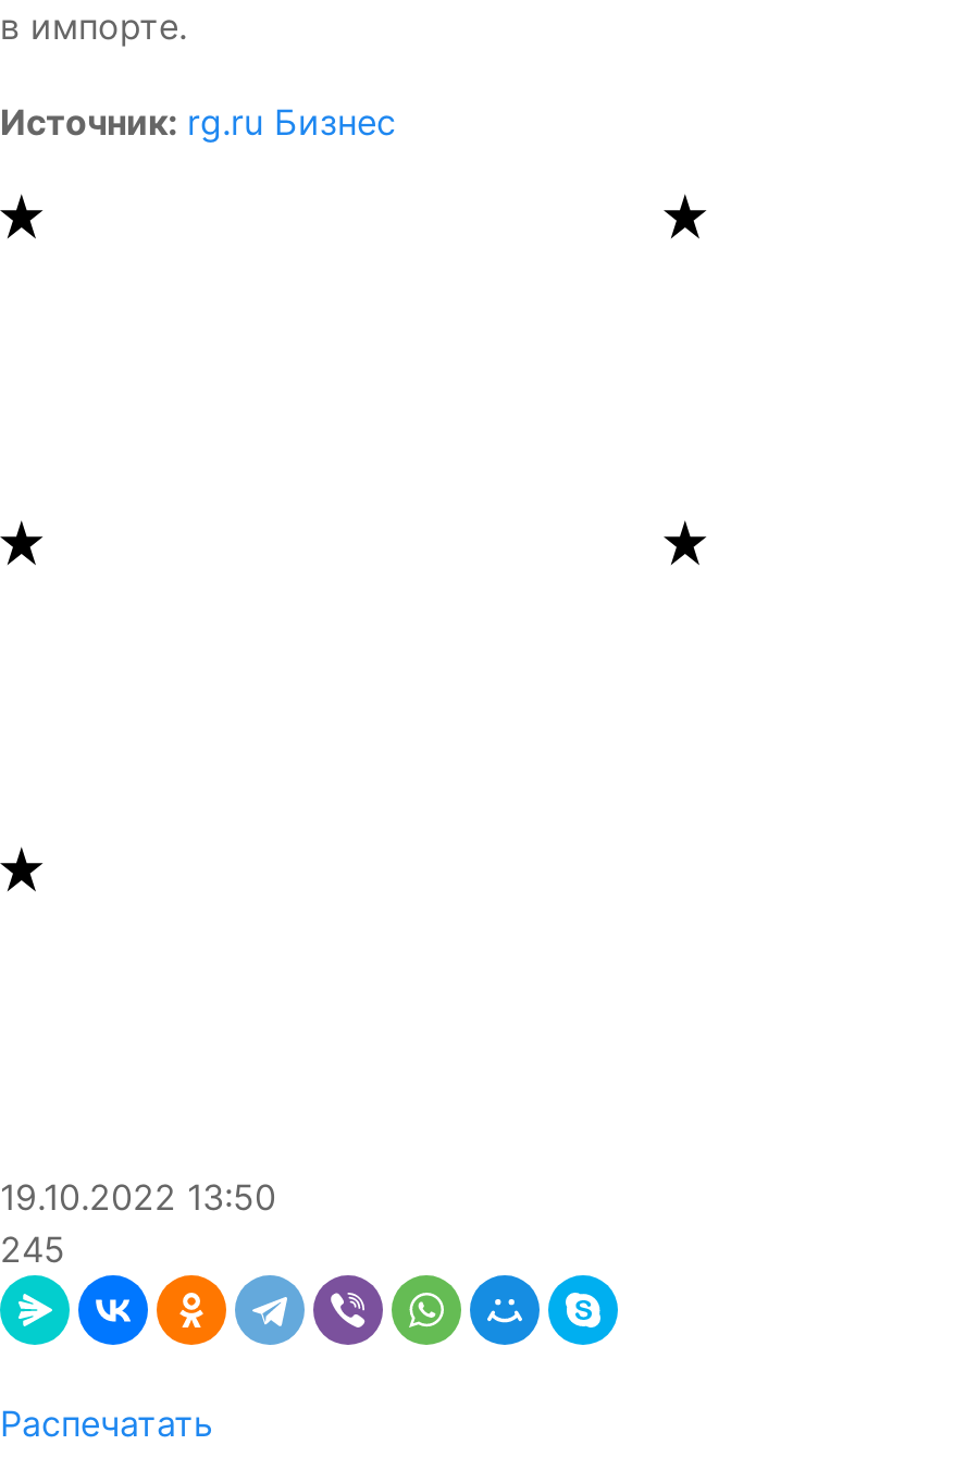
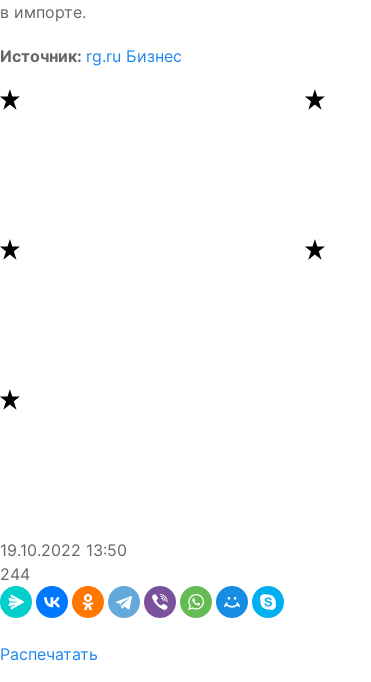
- 245
+ 244
